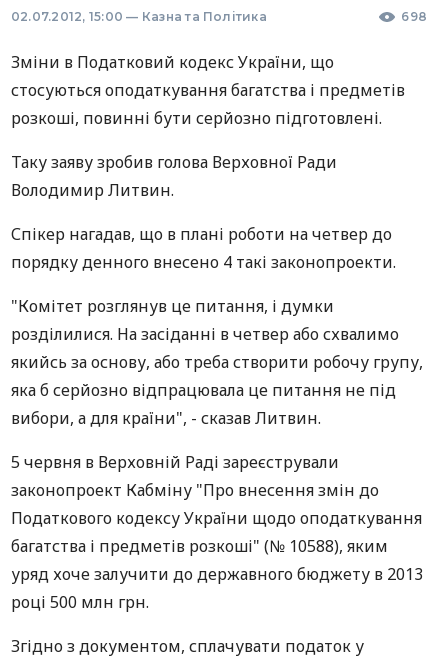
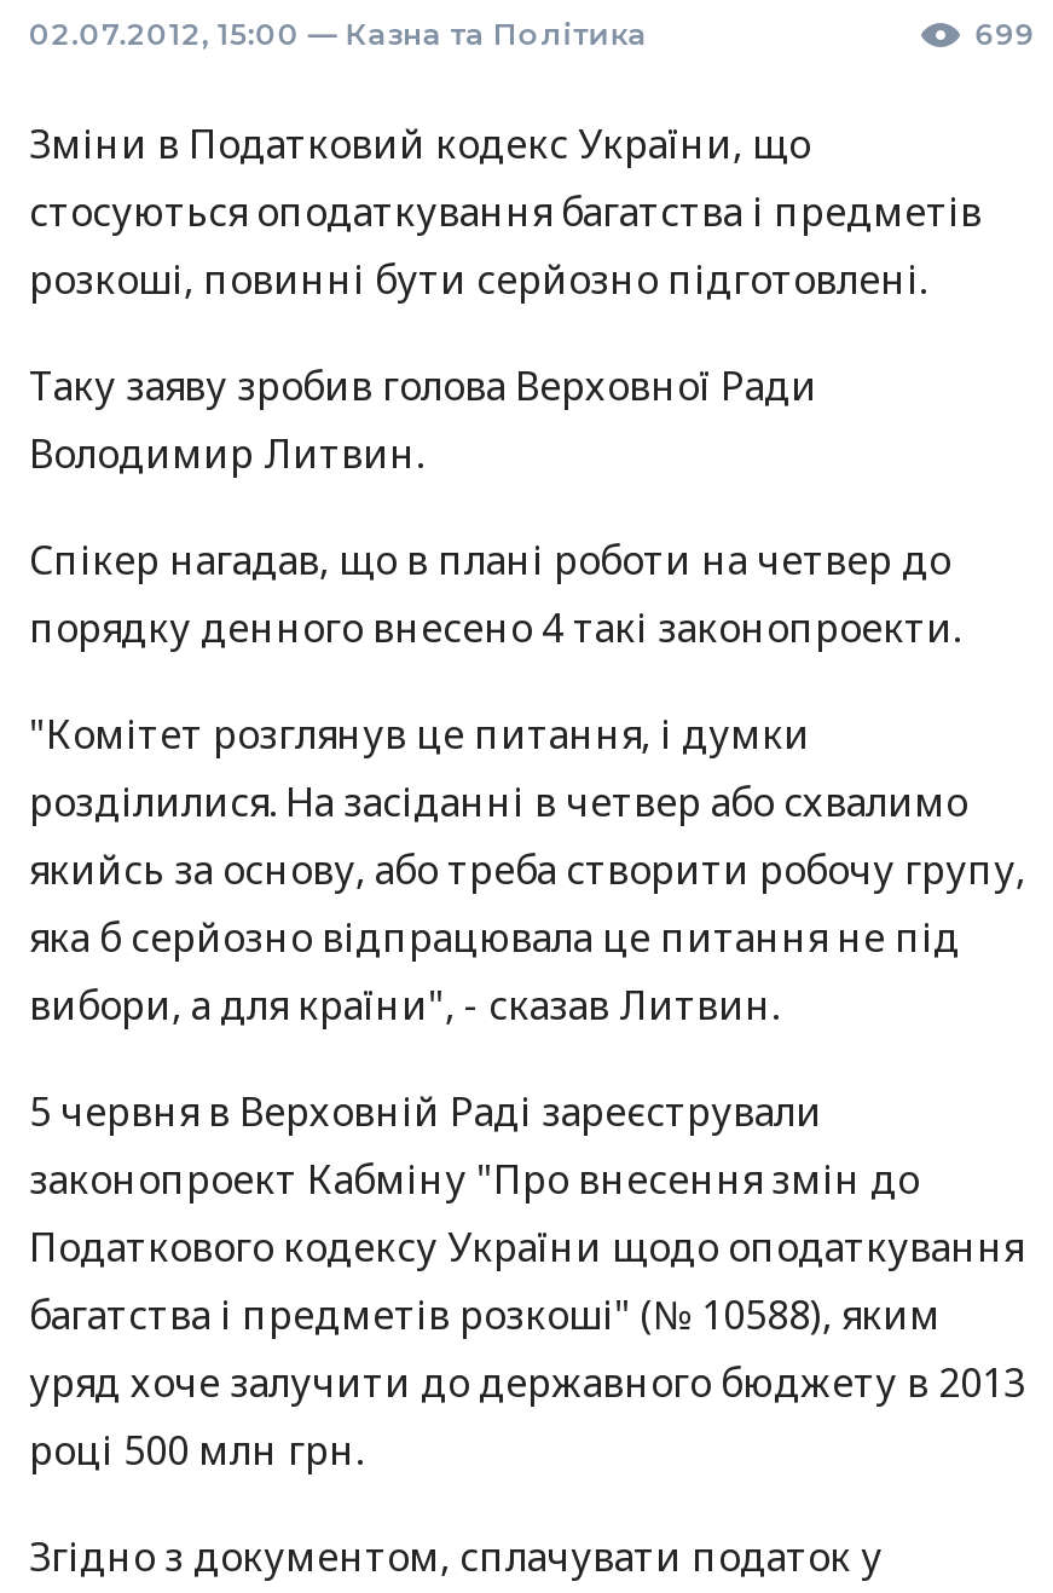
- 698
+ 699
